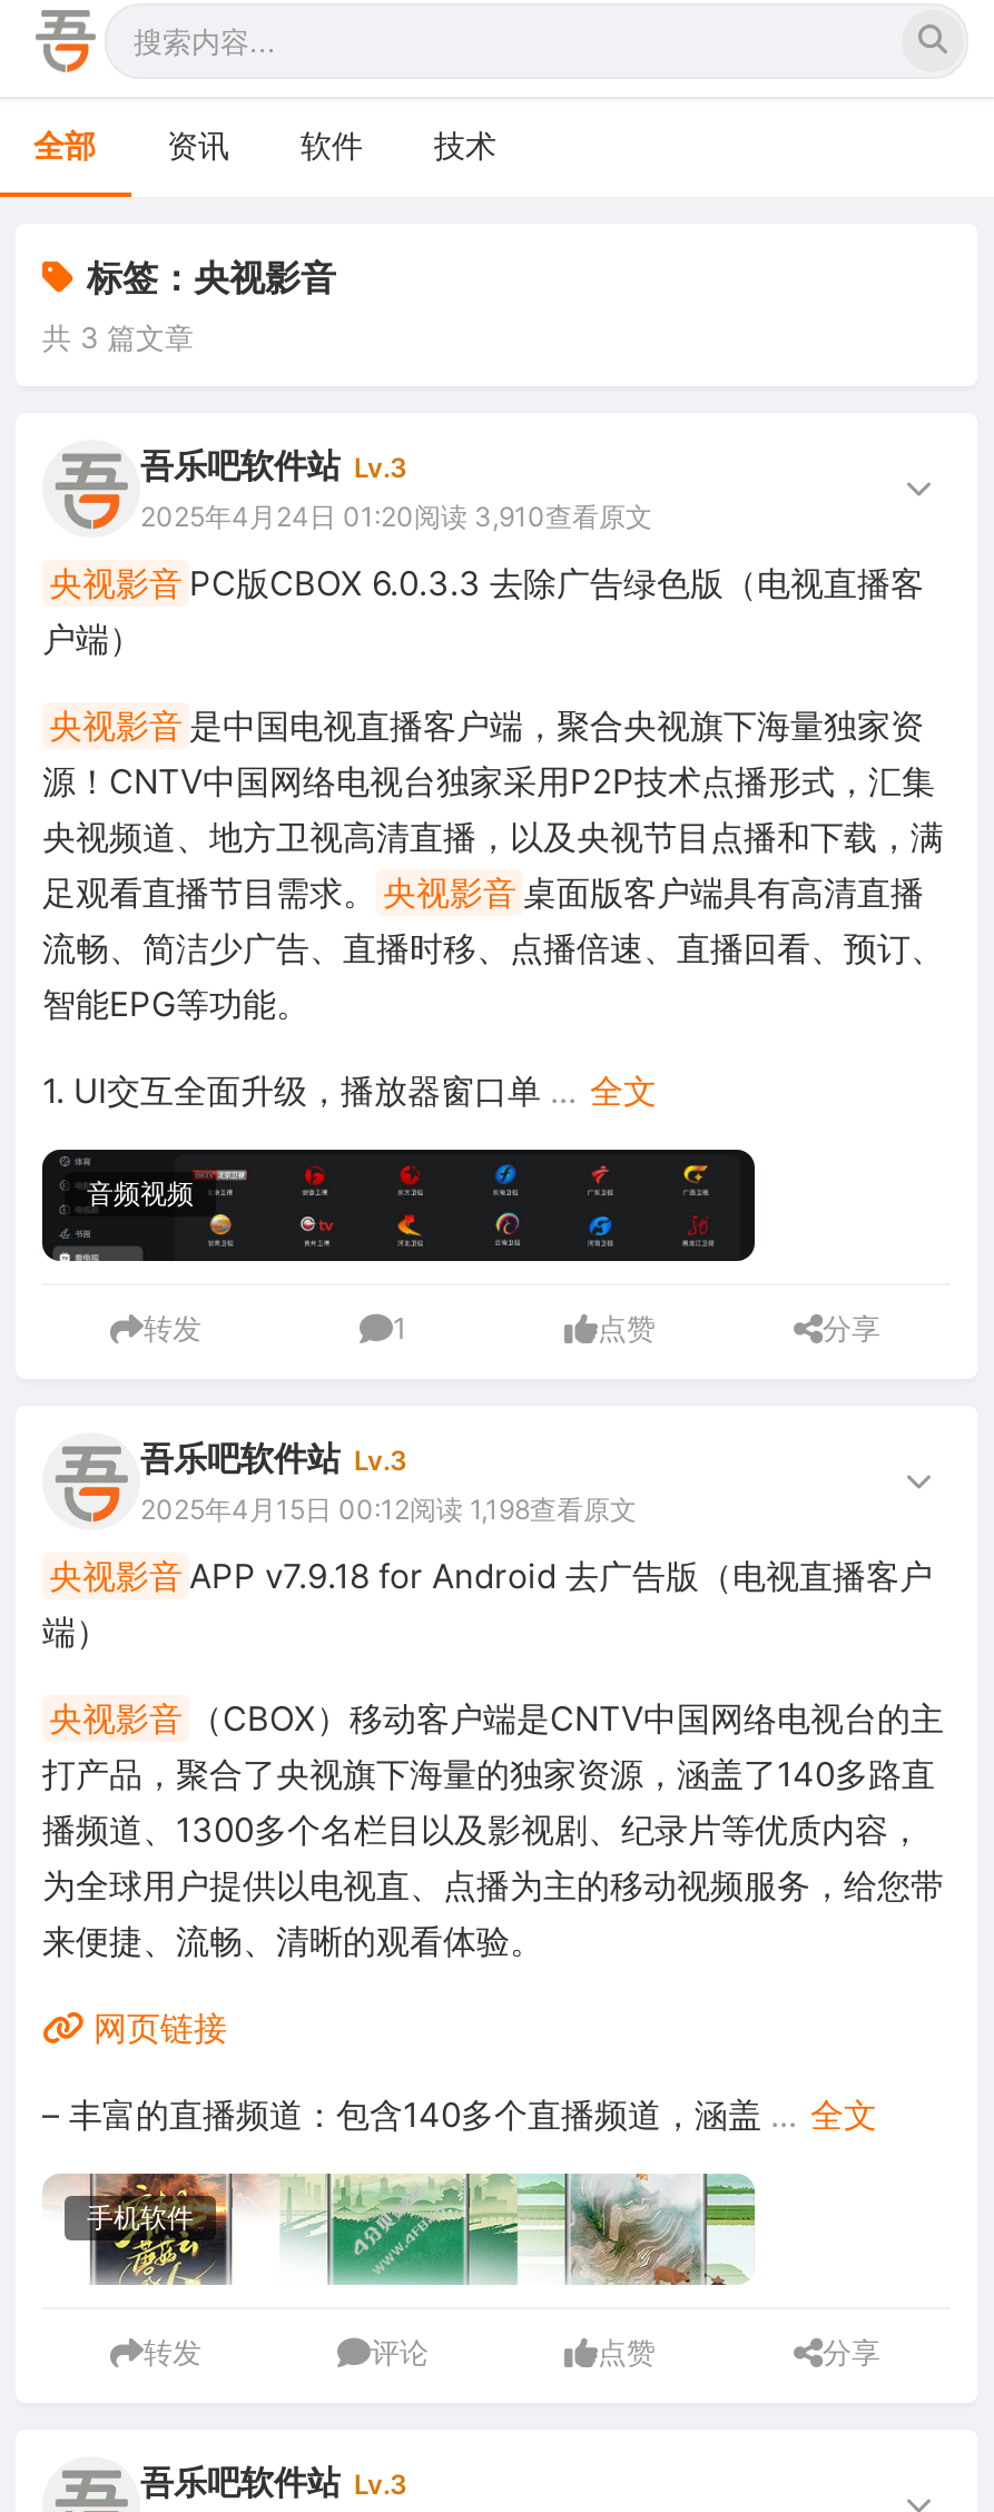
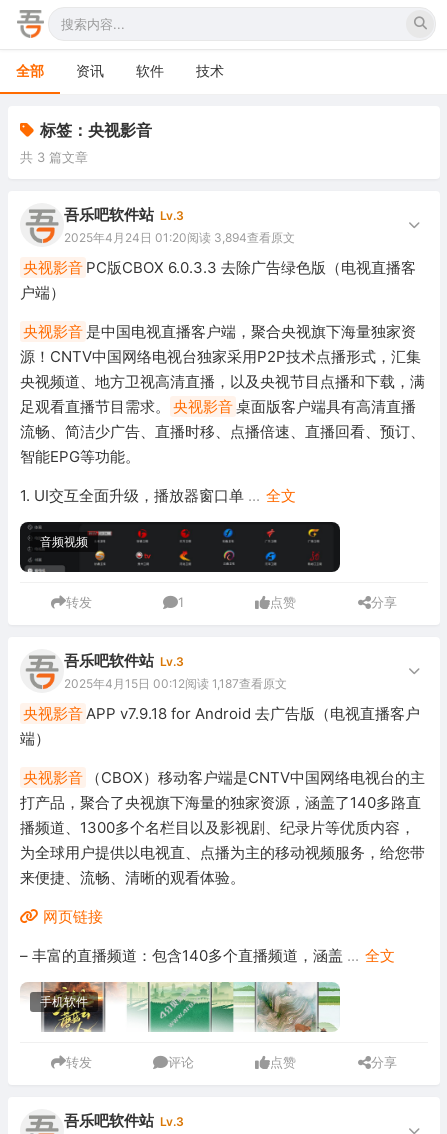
- 2025年4月24日 01:20阅读 3,910查看原文
+ 2025年4月24日 01:20阅读 3,894查看原文

- 2025年4月15日 00:12阅读 1,198查看原文
+ 2025年4月15日 00:12阅读 1,187查看原文
